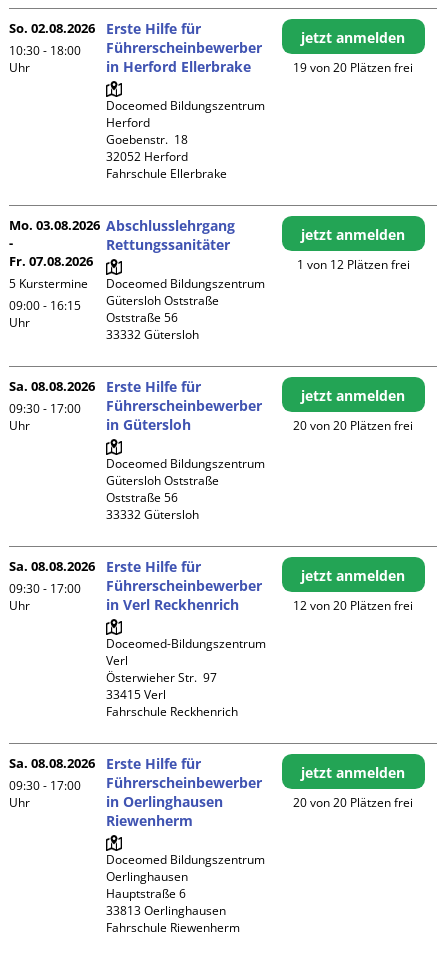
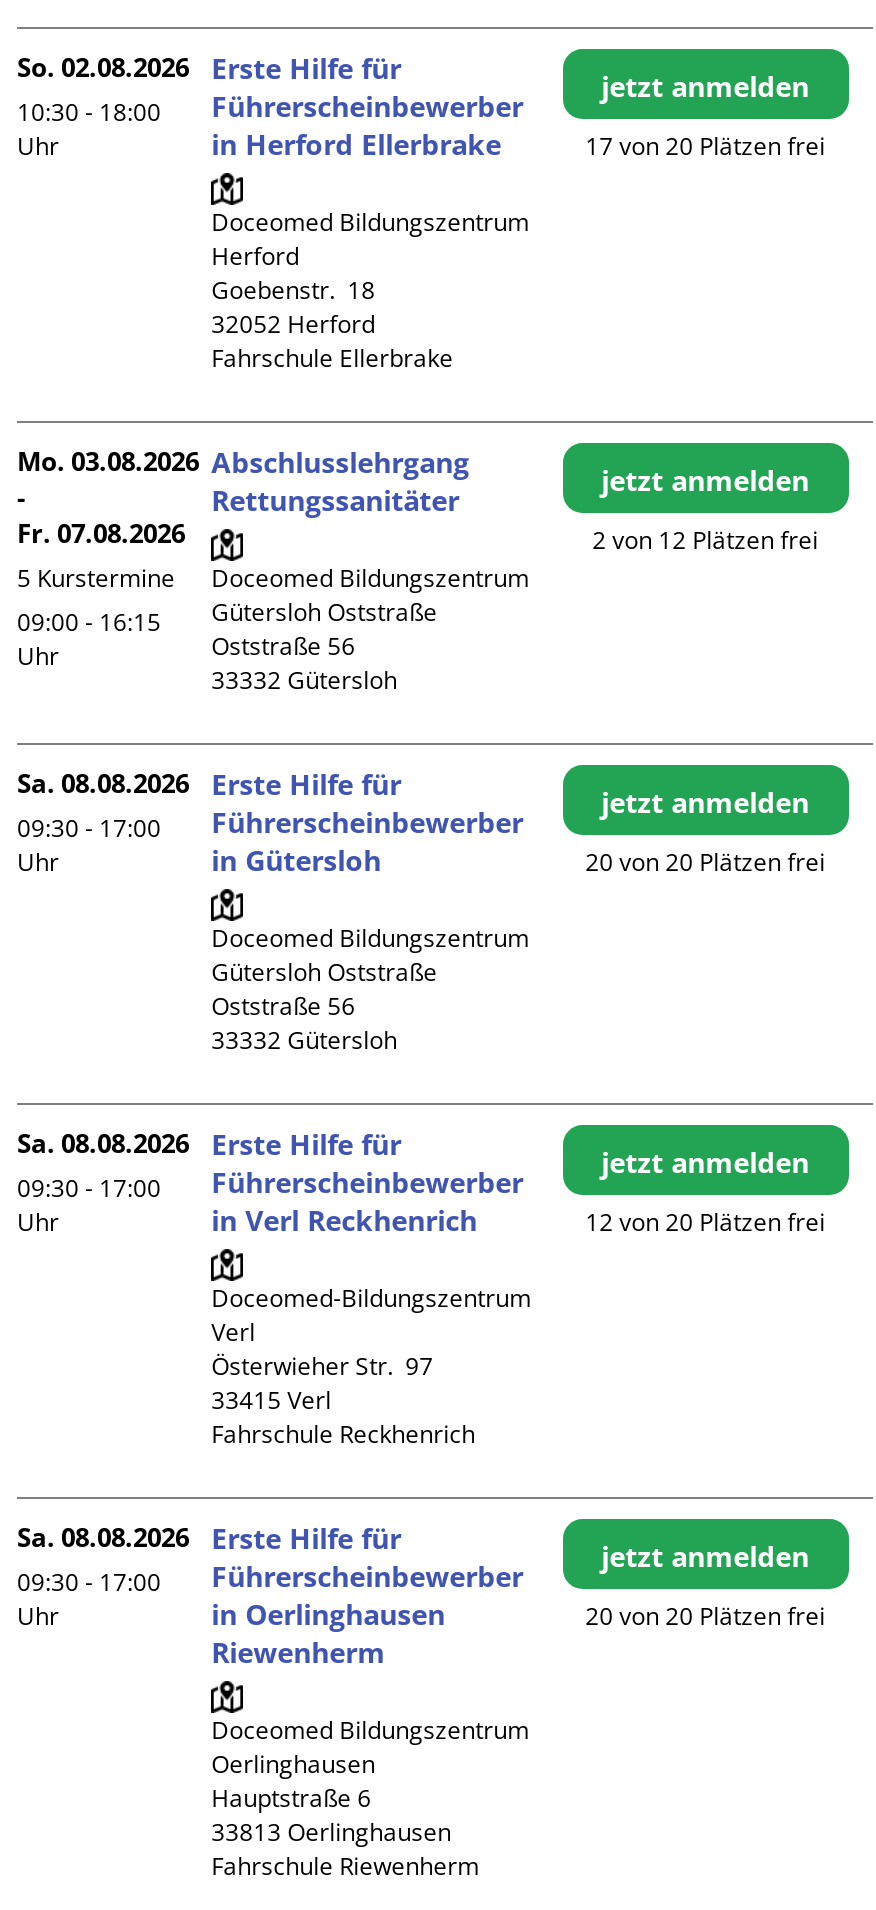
- 19 von 20 Plätzen frei
+ 17 von 20 Plätzen frei

- 1 von 12 Plätzen frei
+ 2 von 12 Plätzen frei
